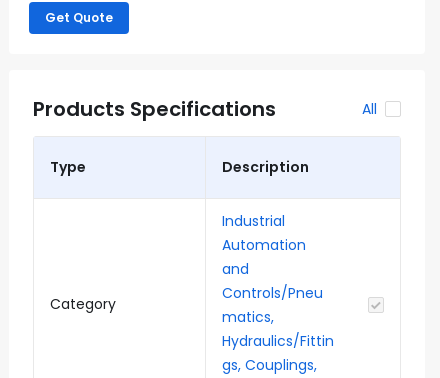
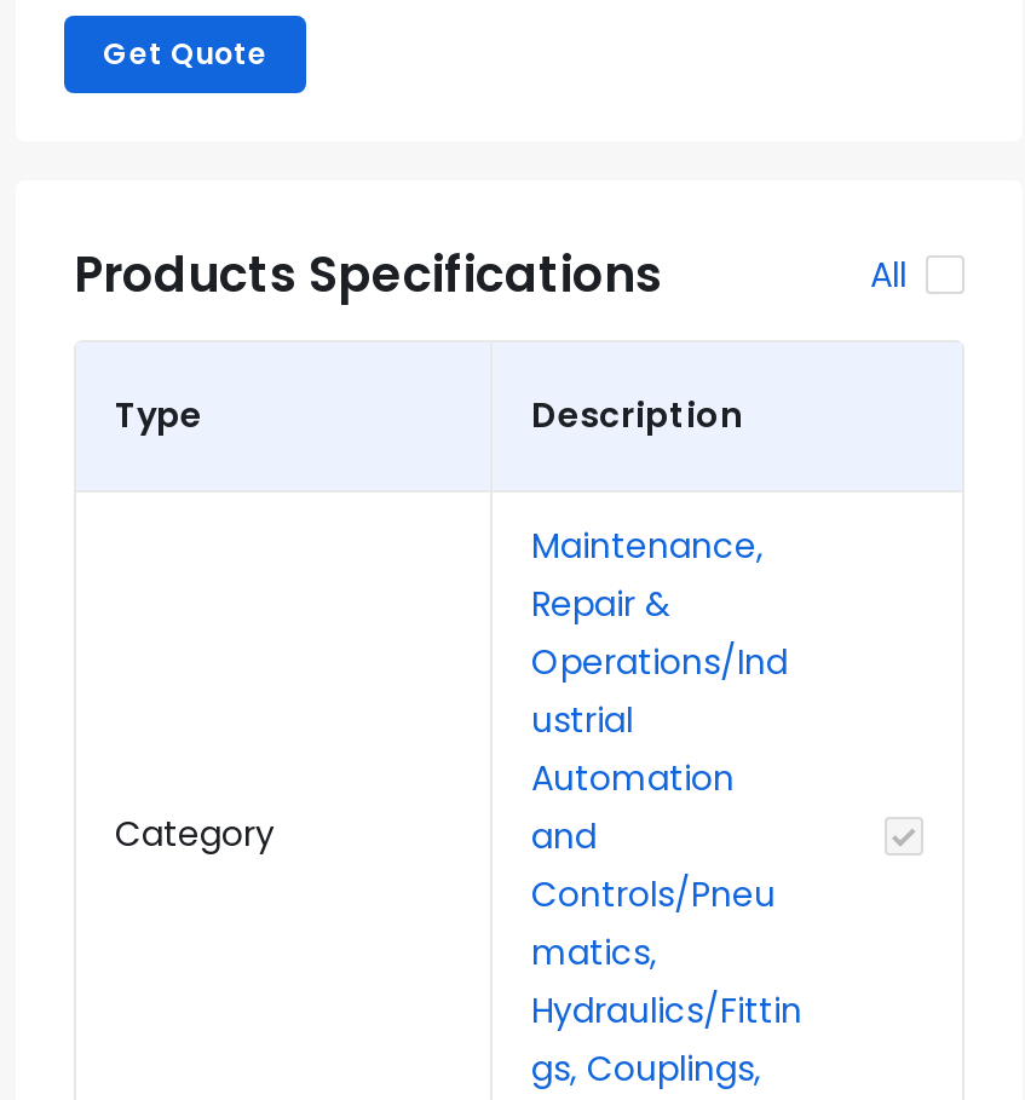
- Industrial
+ Maintenance,
+ Repair &
+ Operations/Ind
+ ustrial
